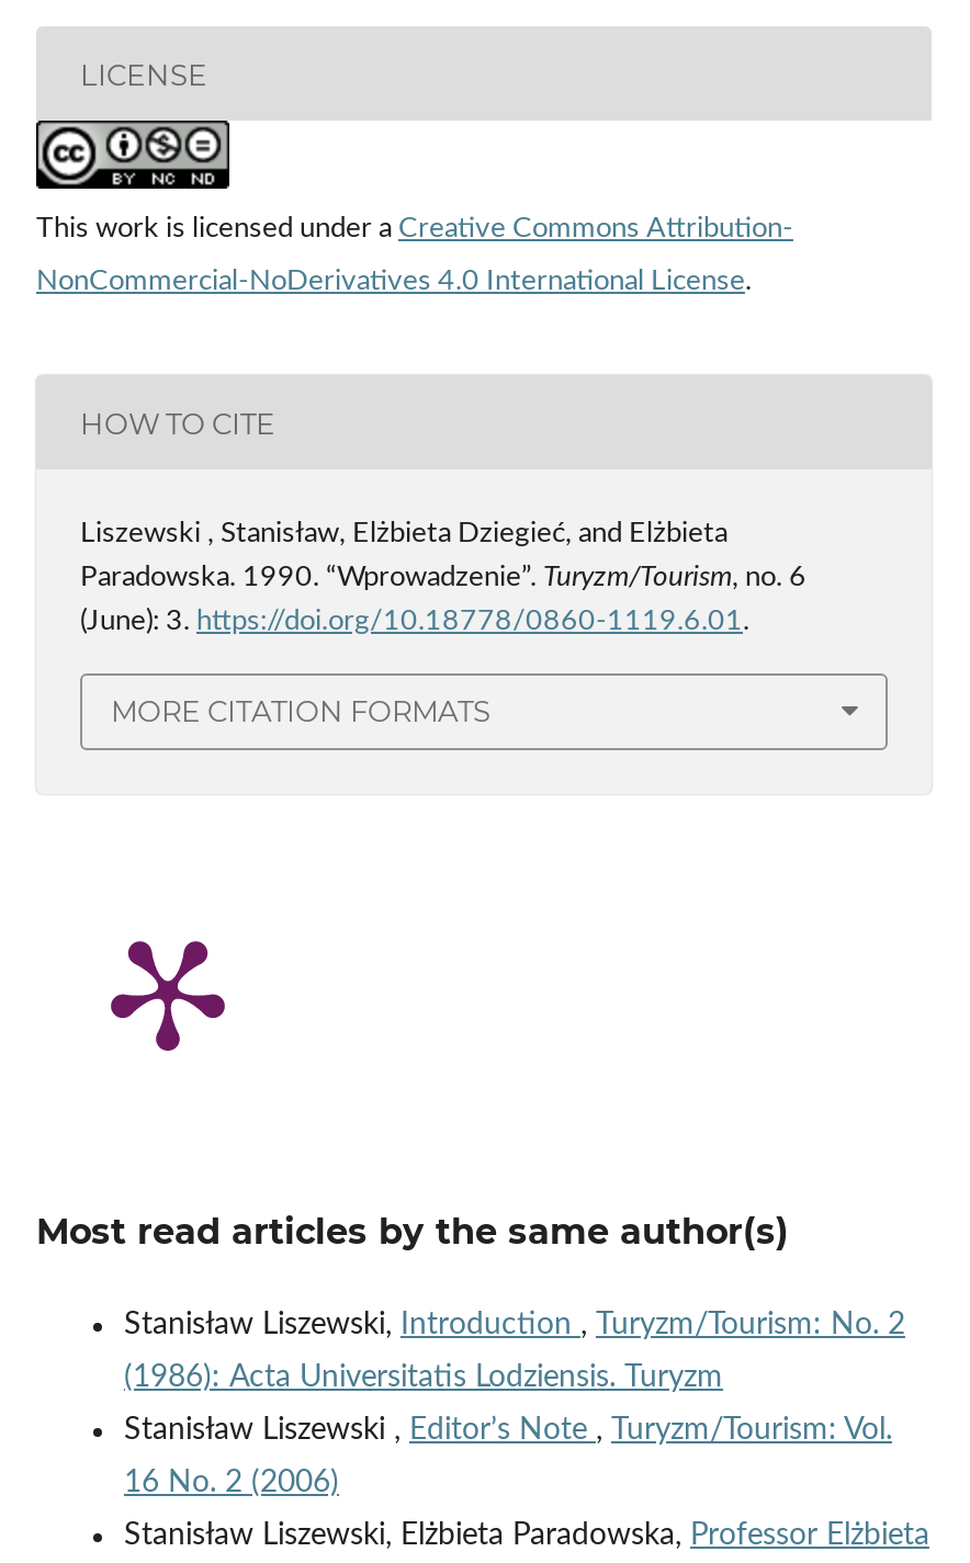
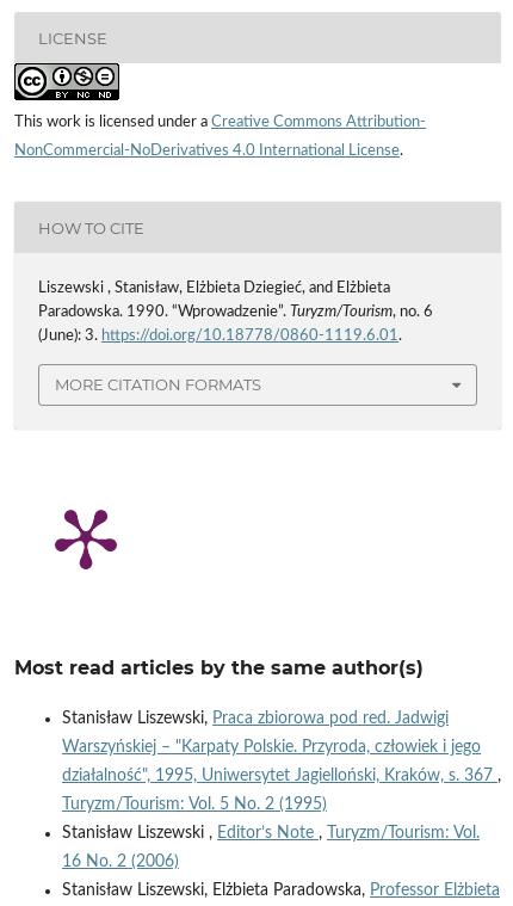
- Stanisław Liszewski, Introduction, Turyzm/Tourism: No. 2
- (1986): Acta Universitatis Lodziensis. Turyzm
+ Stanisław Liszewski, Praca zbiorowa pod red. Jadwigi
+ Warszyńskiej – "Karpaty Polskie. Przyroda, człowiek i jego
+ działalność", 1995, Uniwersytet Jagielloński, Kraków, s. 367,
+ Turyzm/Tourism: Vol. 5 No. 2 (1995)
